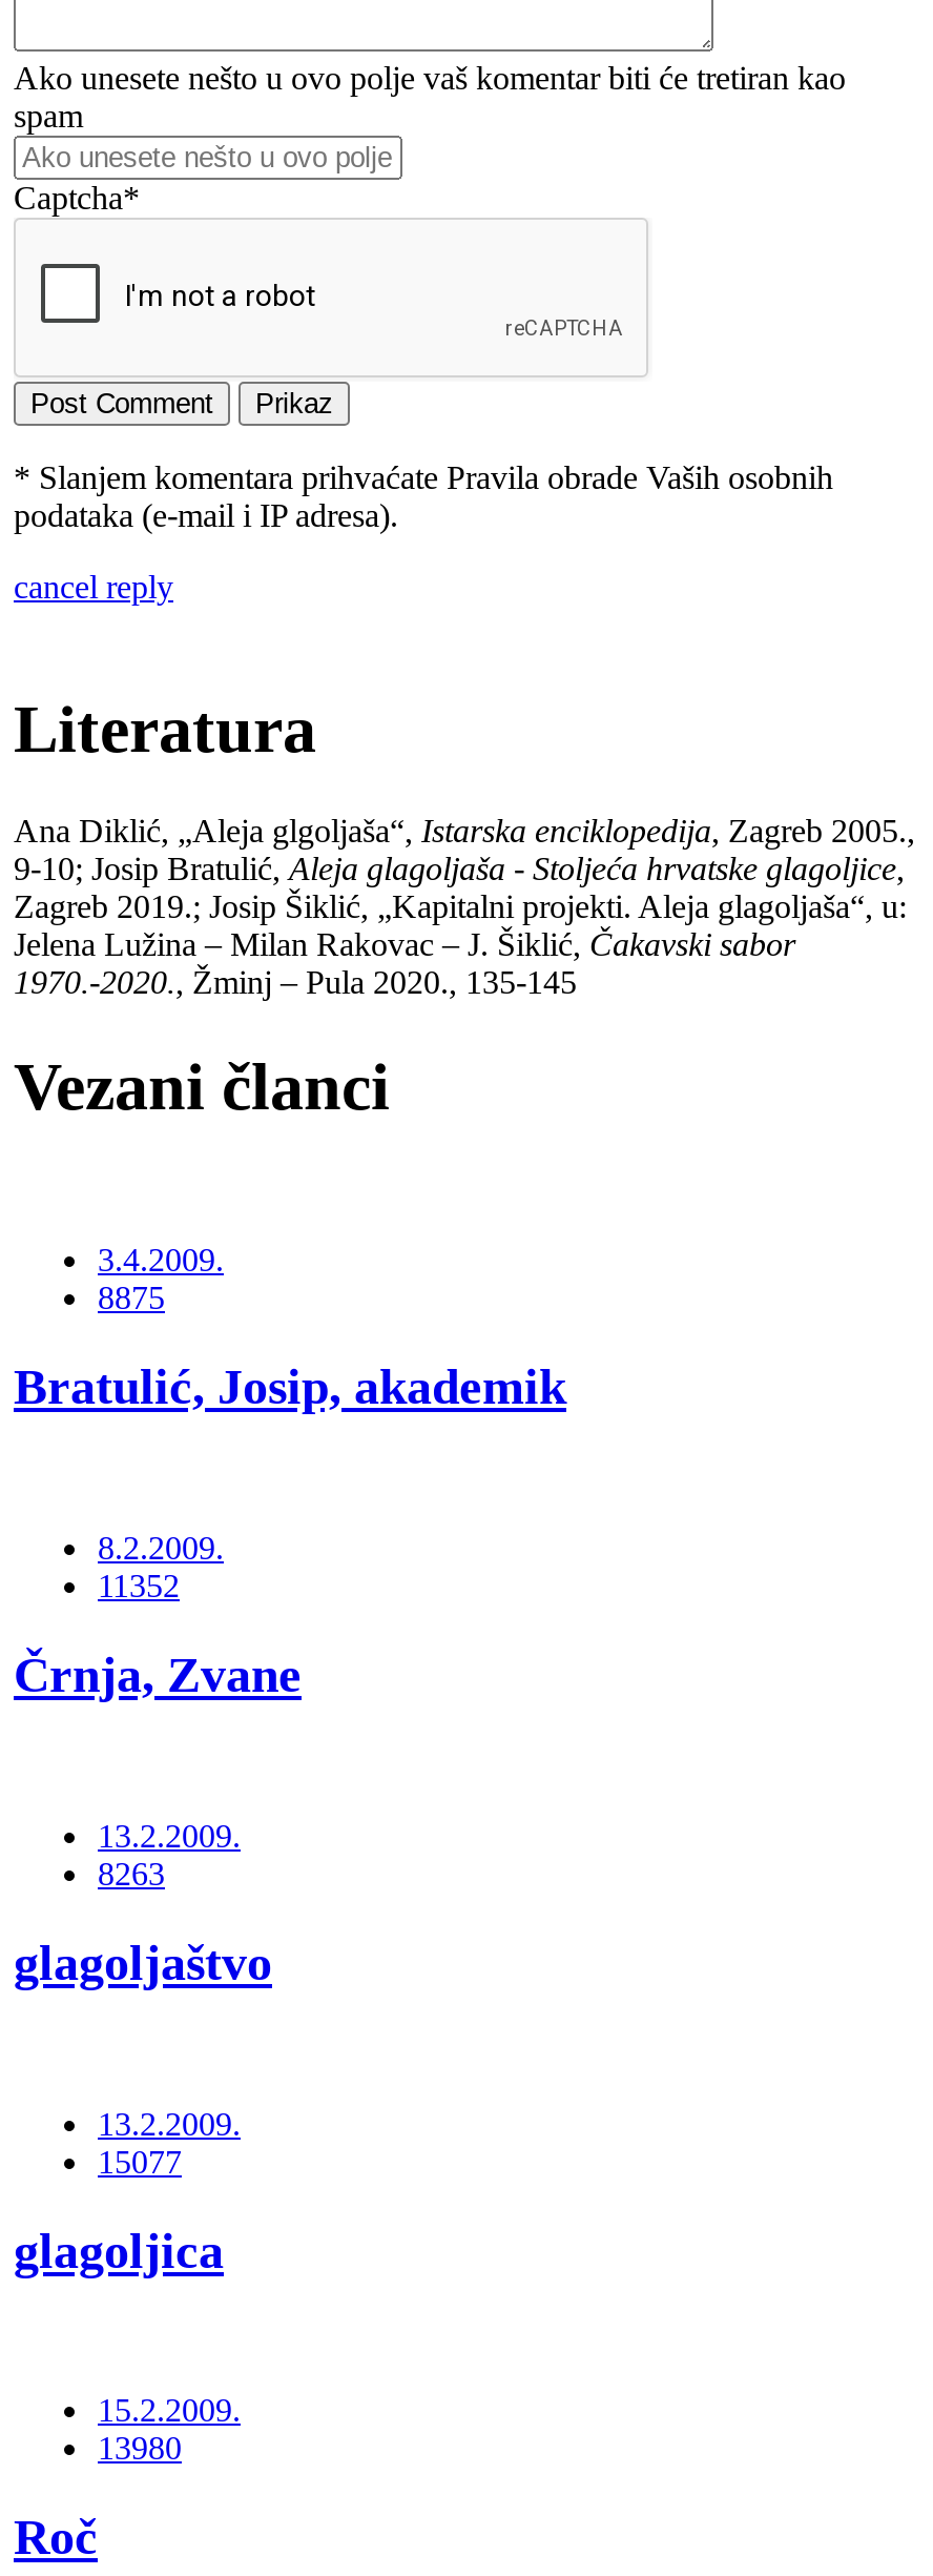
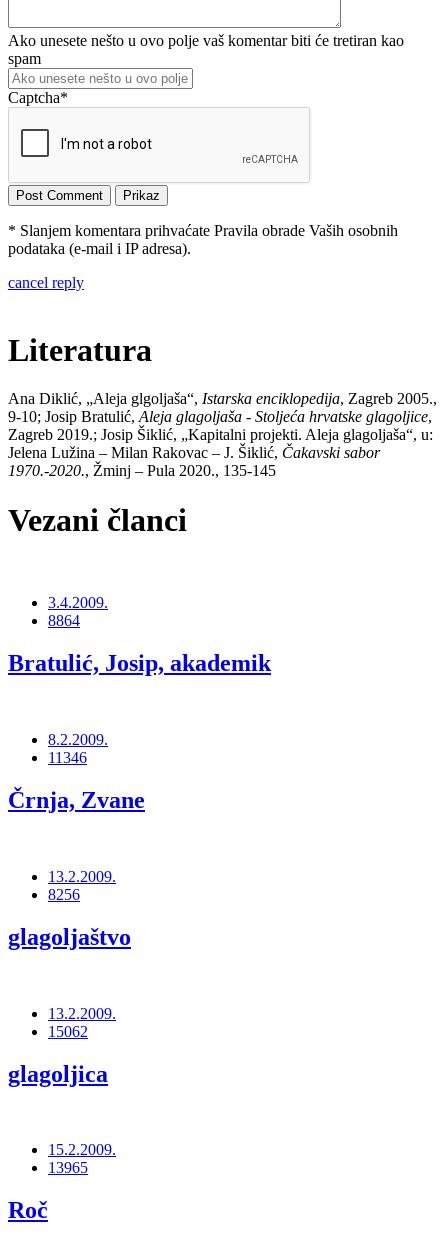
- 8875
+ 8864

- 11352
+ 11346

- 8263
+ 8256

- 15077
+ 15062

- 13980
+ 13965
